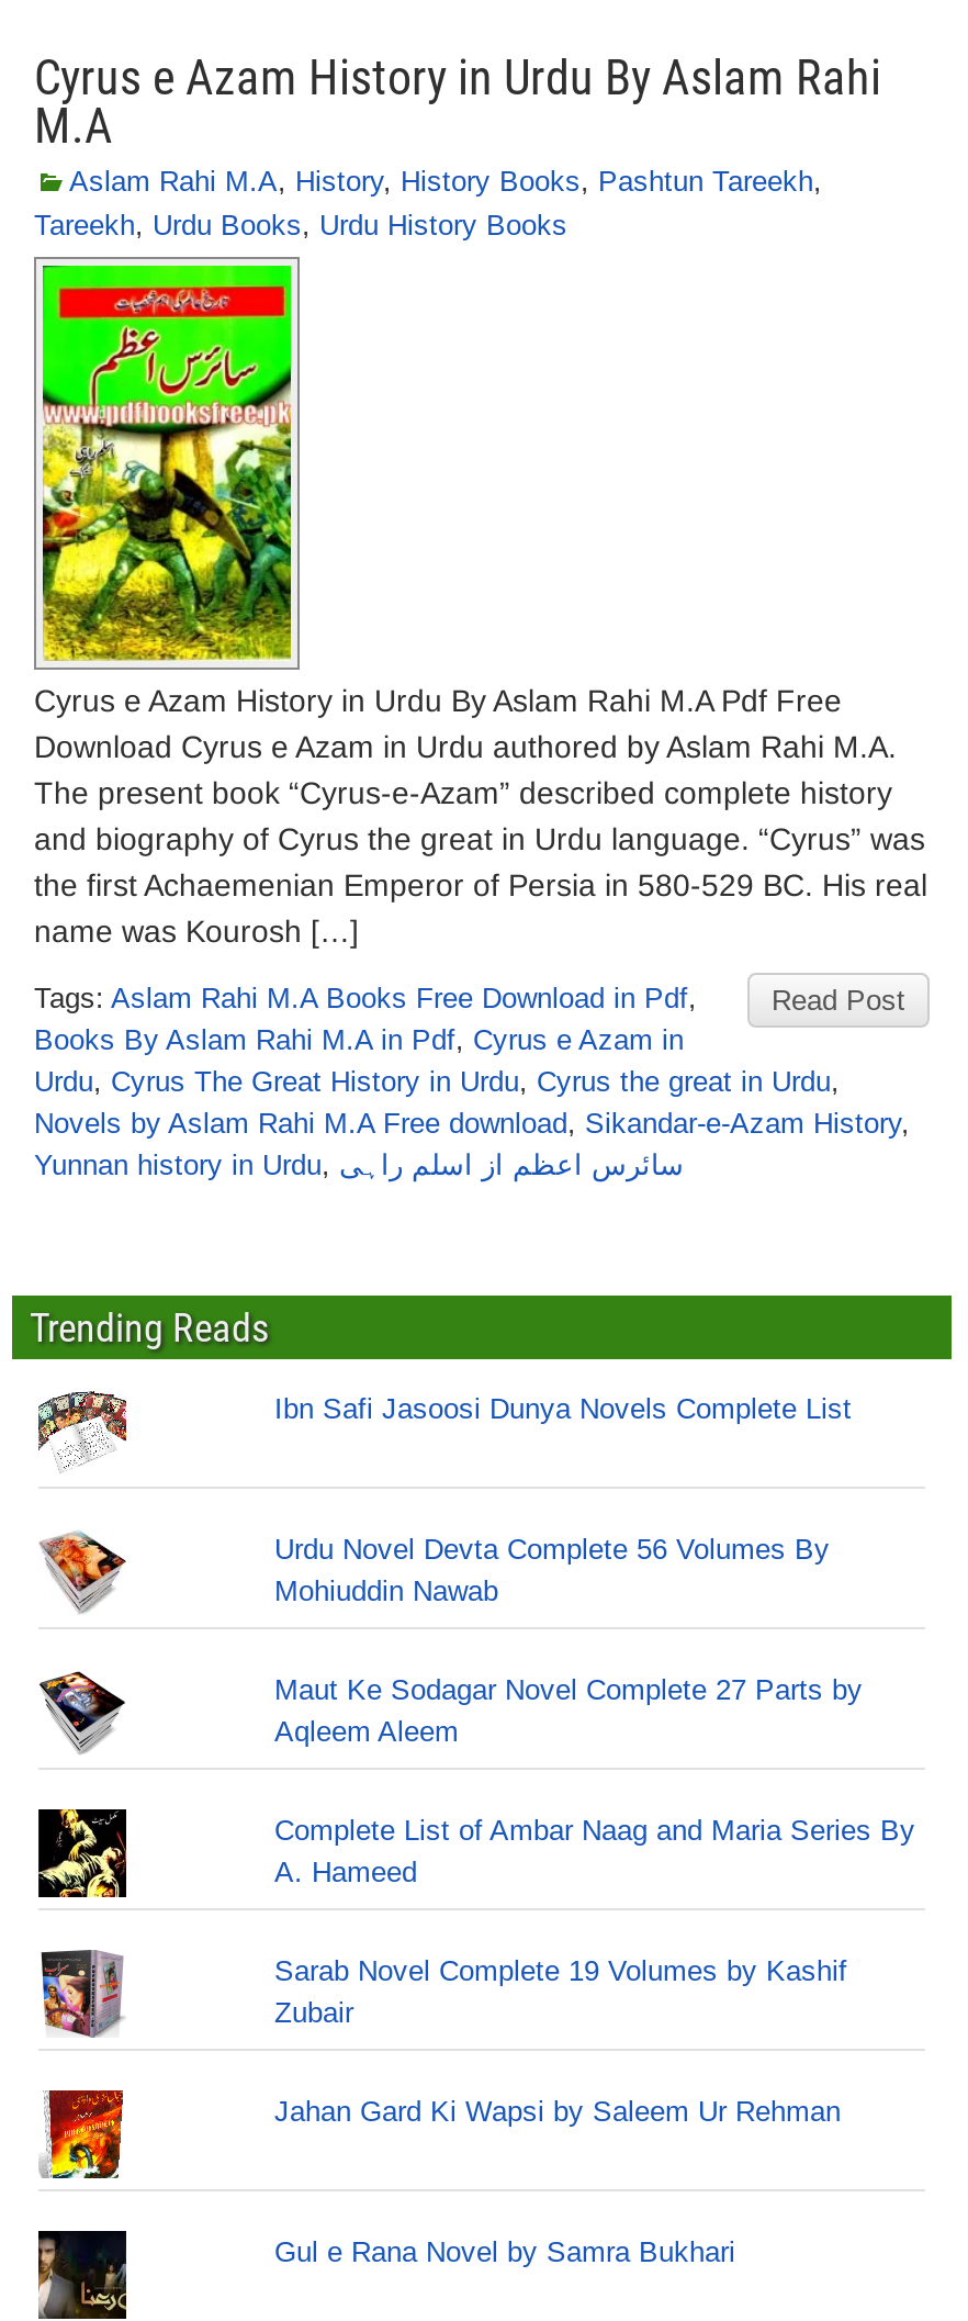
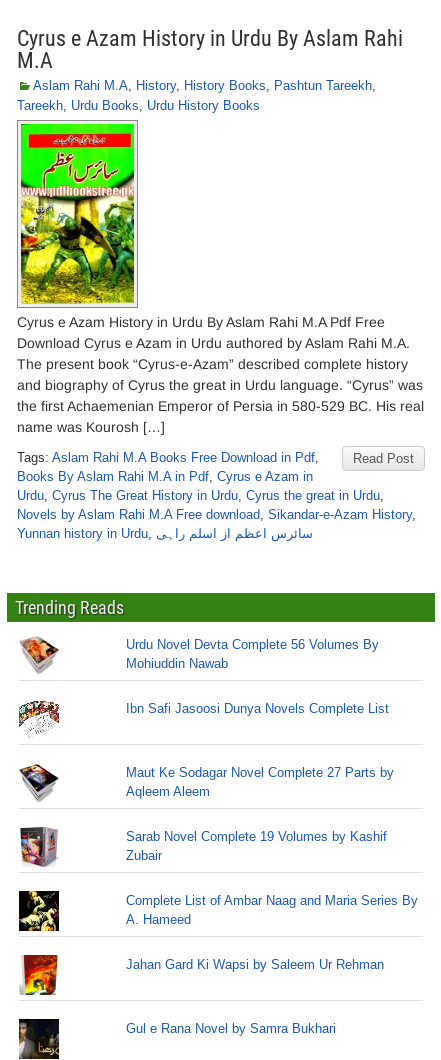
moved down: [image]

moved down: Ibn Safi Jasoosi Dunya Novels Complete List

moved up: Urdu Novel Devta Complete 56 Volumes By | Mohiuddin Nawab

moved down: Complete List of Ambar Naag and Maria Series By | A. Hameed

moved up: Sarab Novel Complete 19 Volumes by Kashif | Zubair
